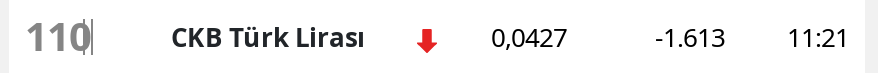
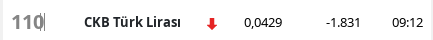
- 0,0427
+ 0,0429

- -1.613
+ -1.831

- 11:21
+ 09:12
